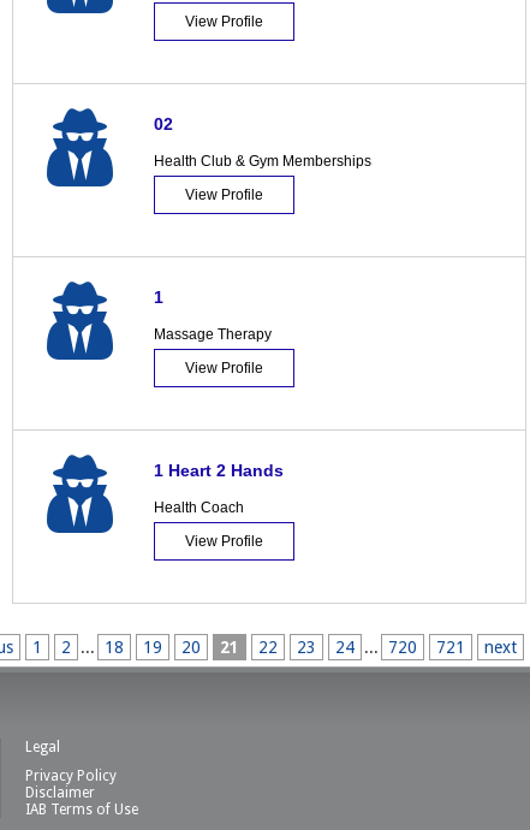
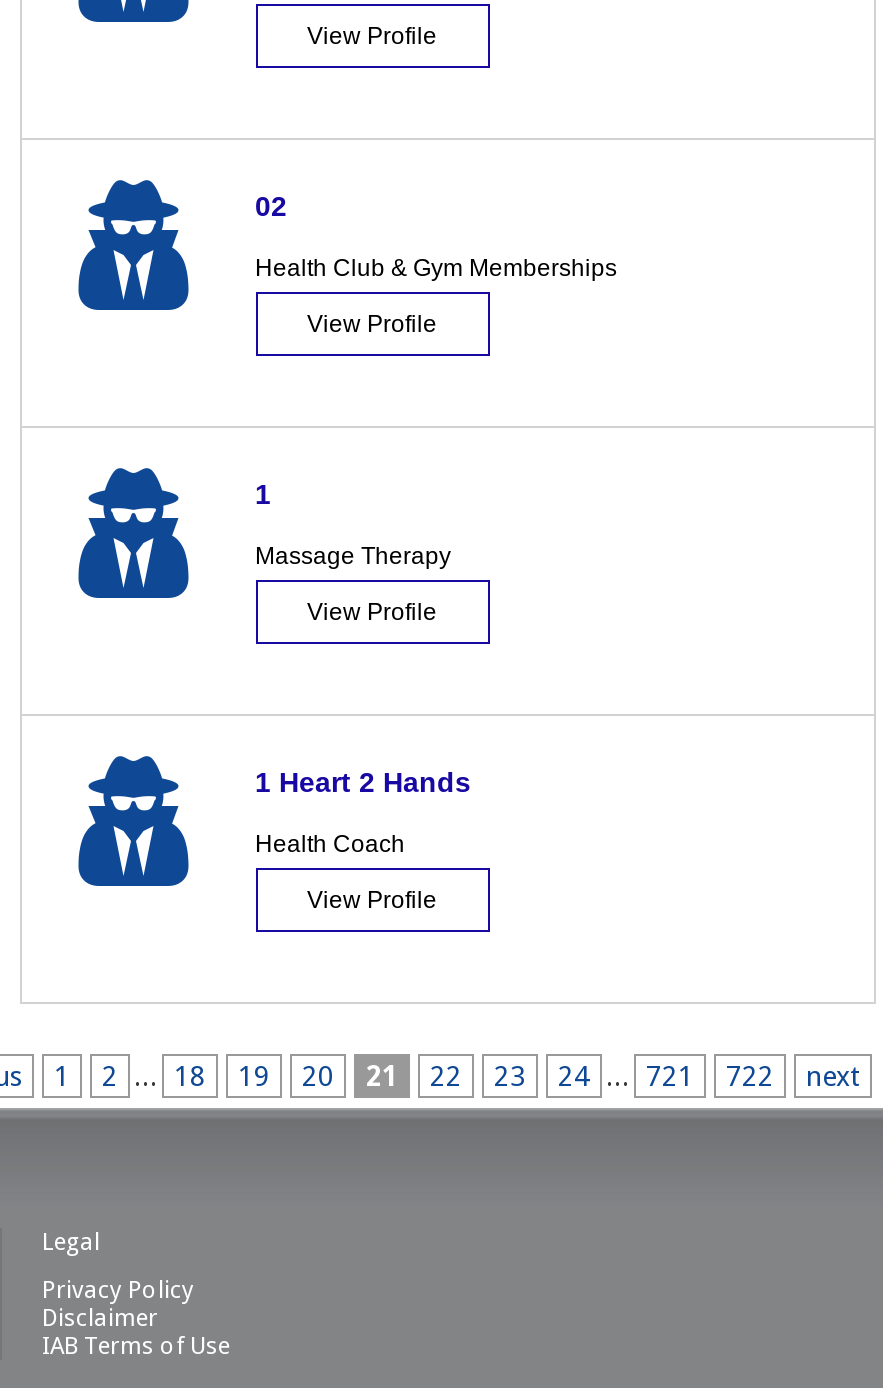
- 24 ... 720
+ 24 ... 721

- 721
+ 722
